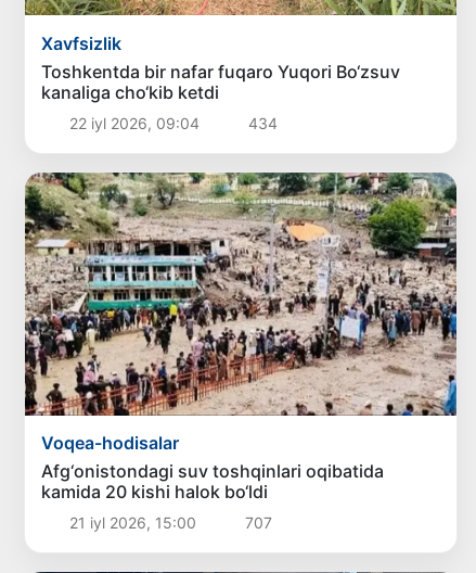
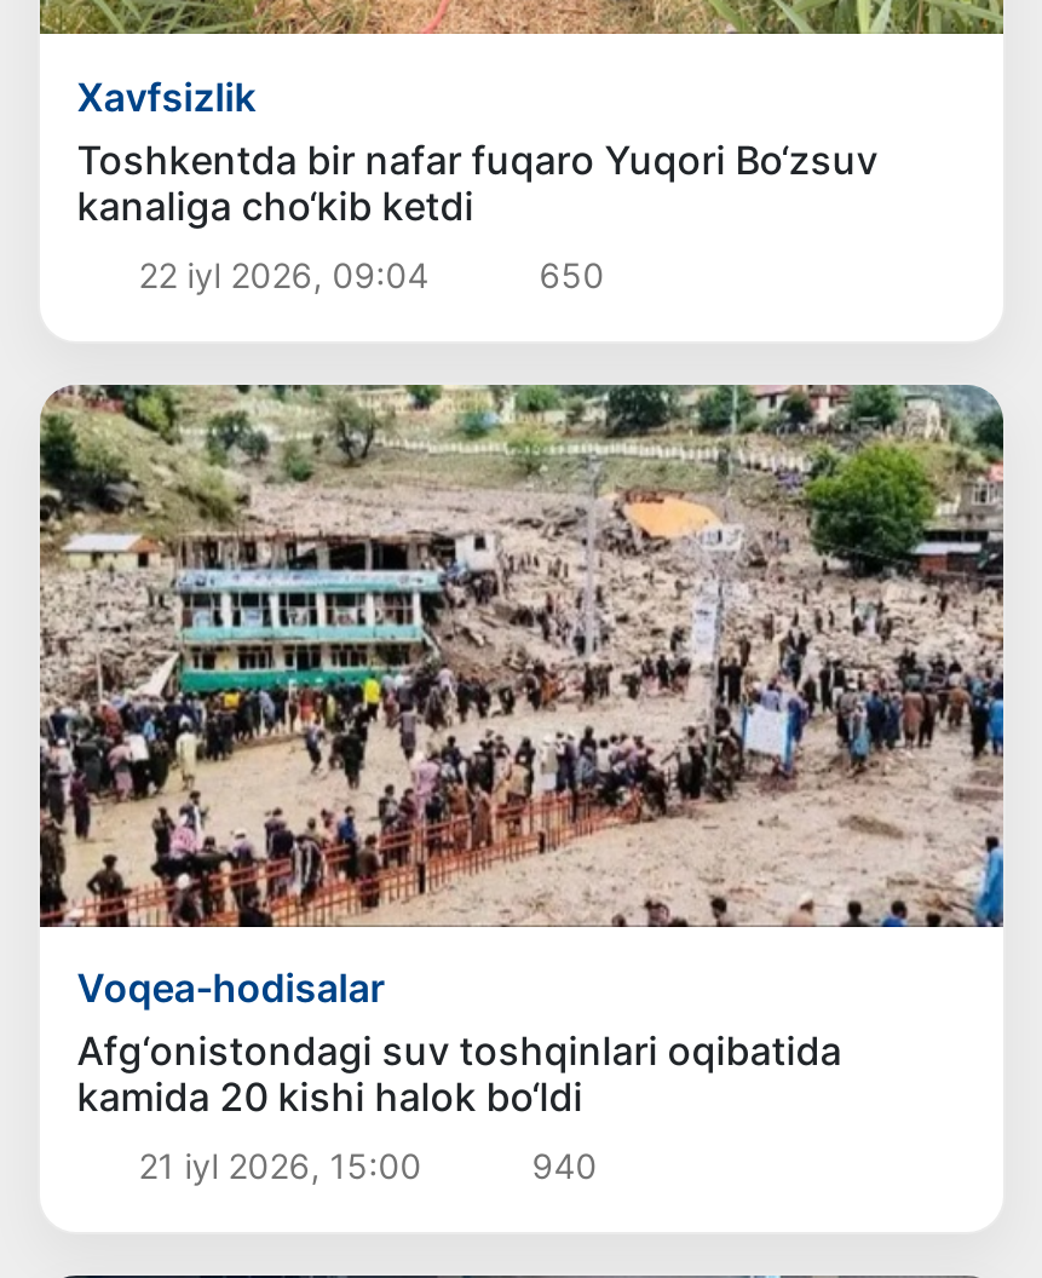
- 434
+ 650

- 707
+ 940
